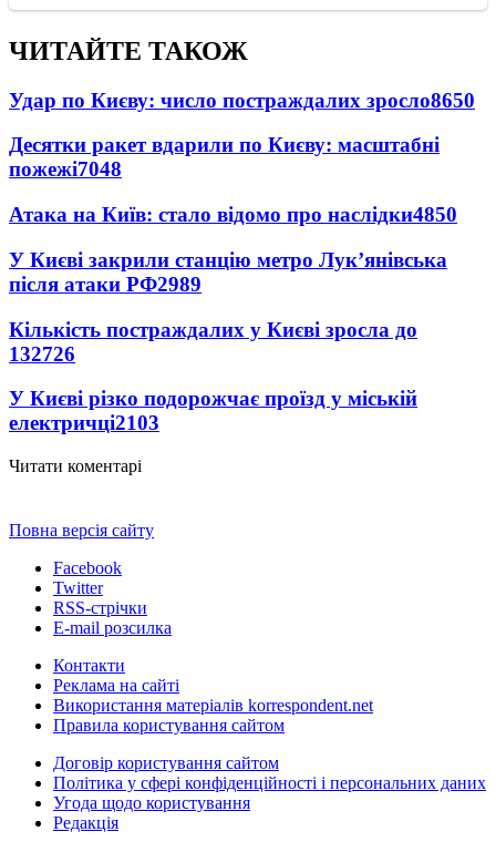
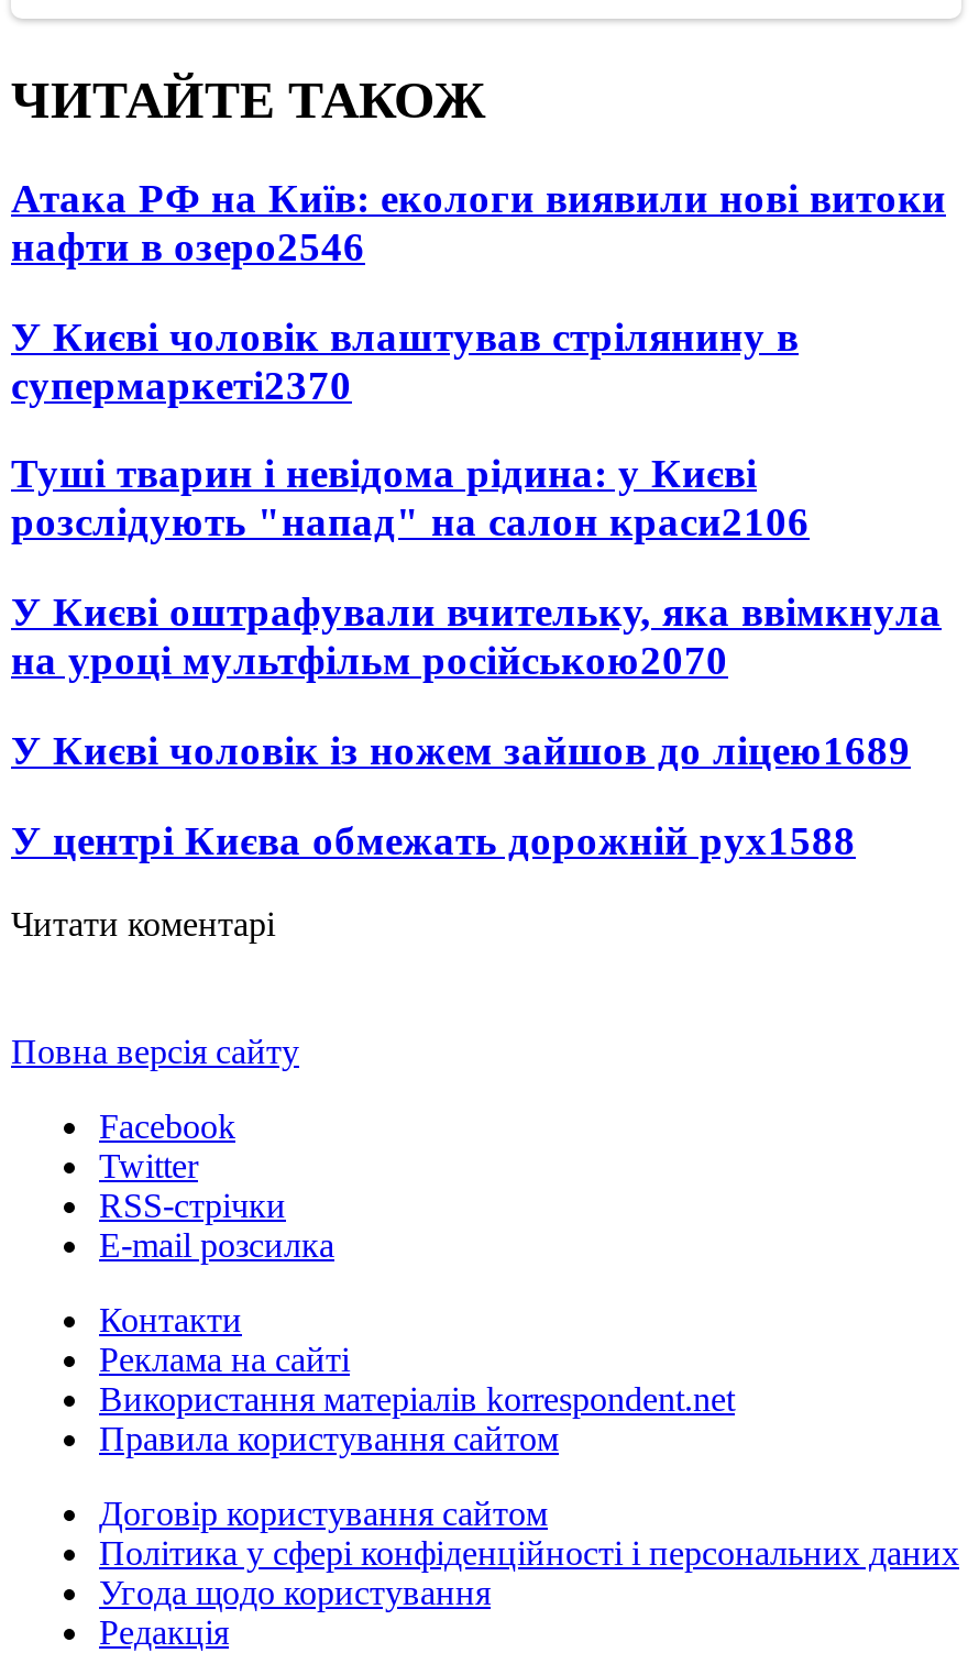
- Удар по Києву: число постраждалих зросло8650
+ Атака РФ на Київ: екологи виявили нові витоки
+ нафти в озеро2546

- Десятки ракет вдарили по Києву: масштабні
- пожежі7048
+ У Києві чоловік влаштував стрілянину в
+ супермаркеті2370

- Атака на Київ: стало відомо про наслідки4850
+ Туші тварин і невідома рідина: у Києві
+ розслідують "напад" на салон краси2106

- У Києві закрили станцію метро Лук’янівська
- після атаки РФ2989
+ У Києві оштрафували вчительку, яка ввімкнула
+ на уроці мультфільм російською2070

- Кількість постраждалих у Києві зросла до
- 132726
+ У Києві чоловік із ножем зайшов до ліцею1689

- У Києві різко подорожчає проїзд у міській
- електричці2103
+ У центрі Києва обмежать дорожній рух1588
